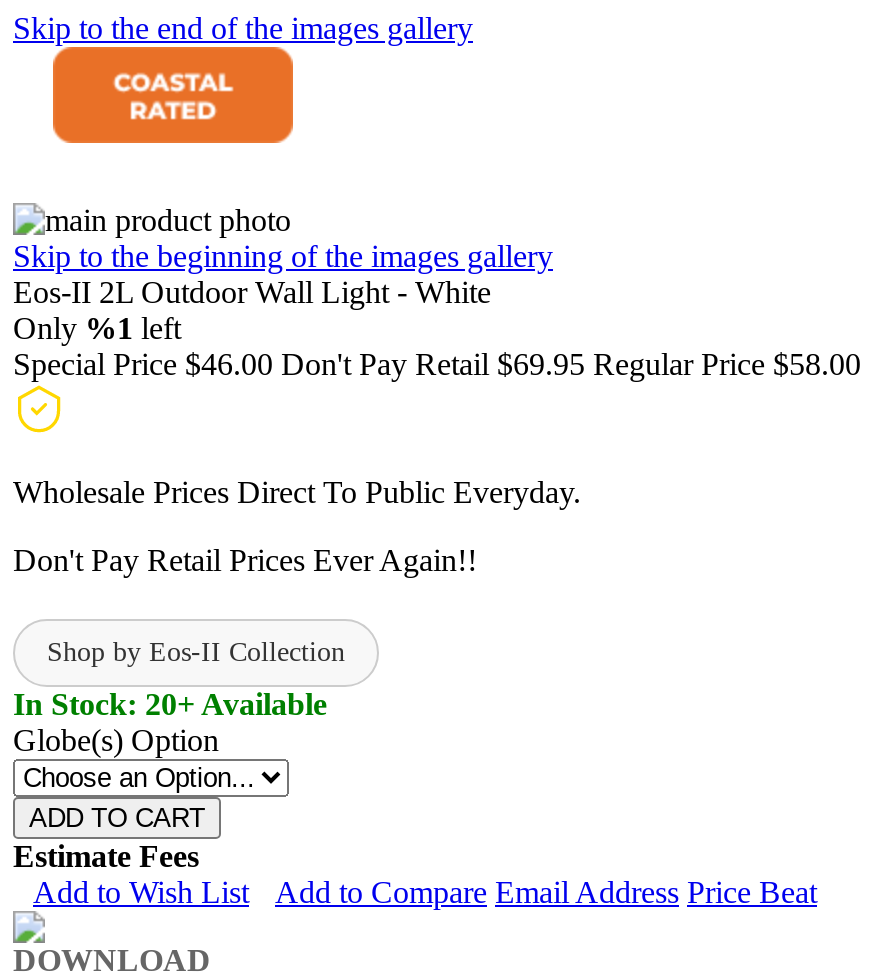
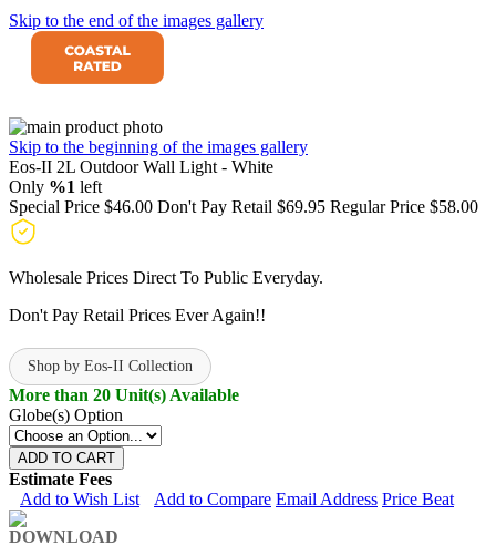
- In Stock: 20+ Available
+ More than 20 Unit(s) Available
